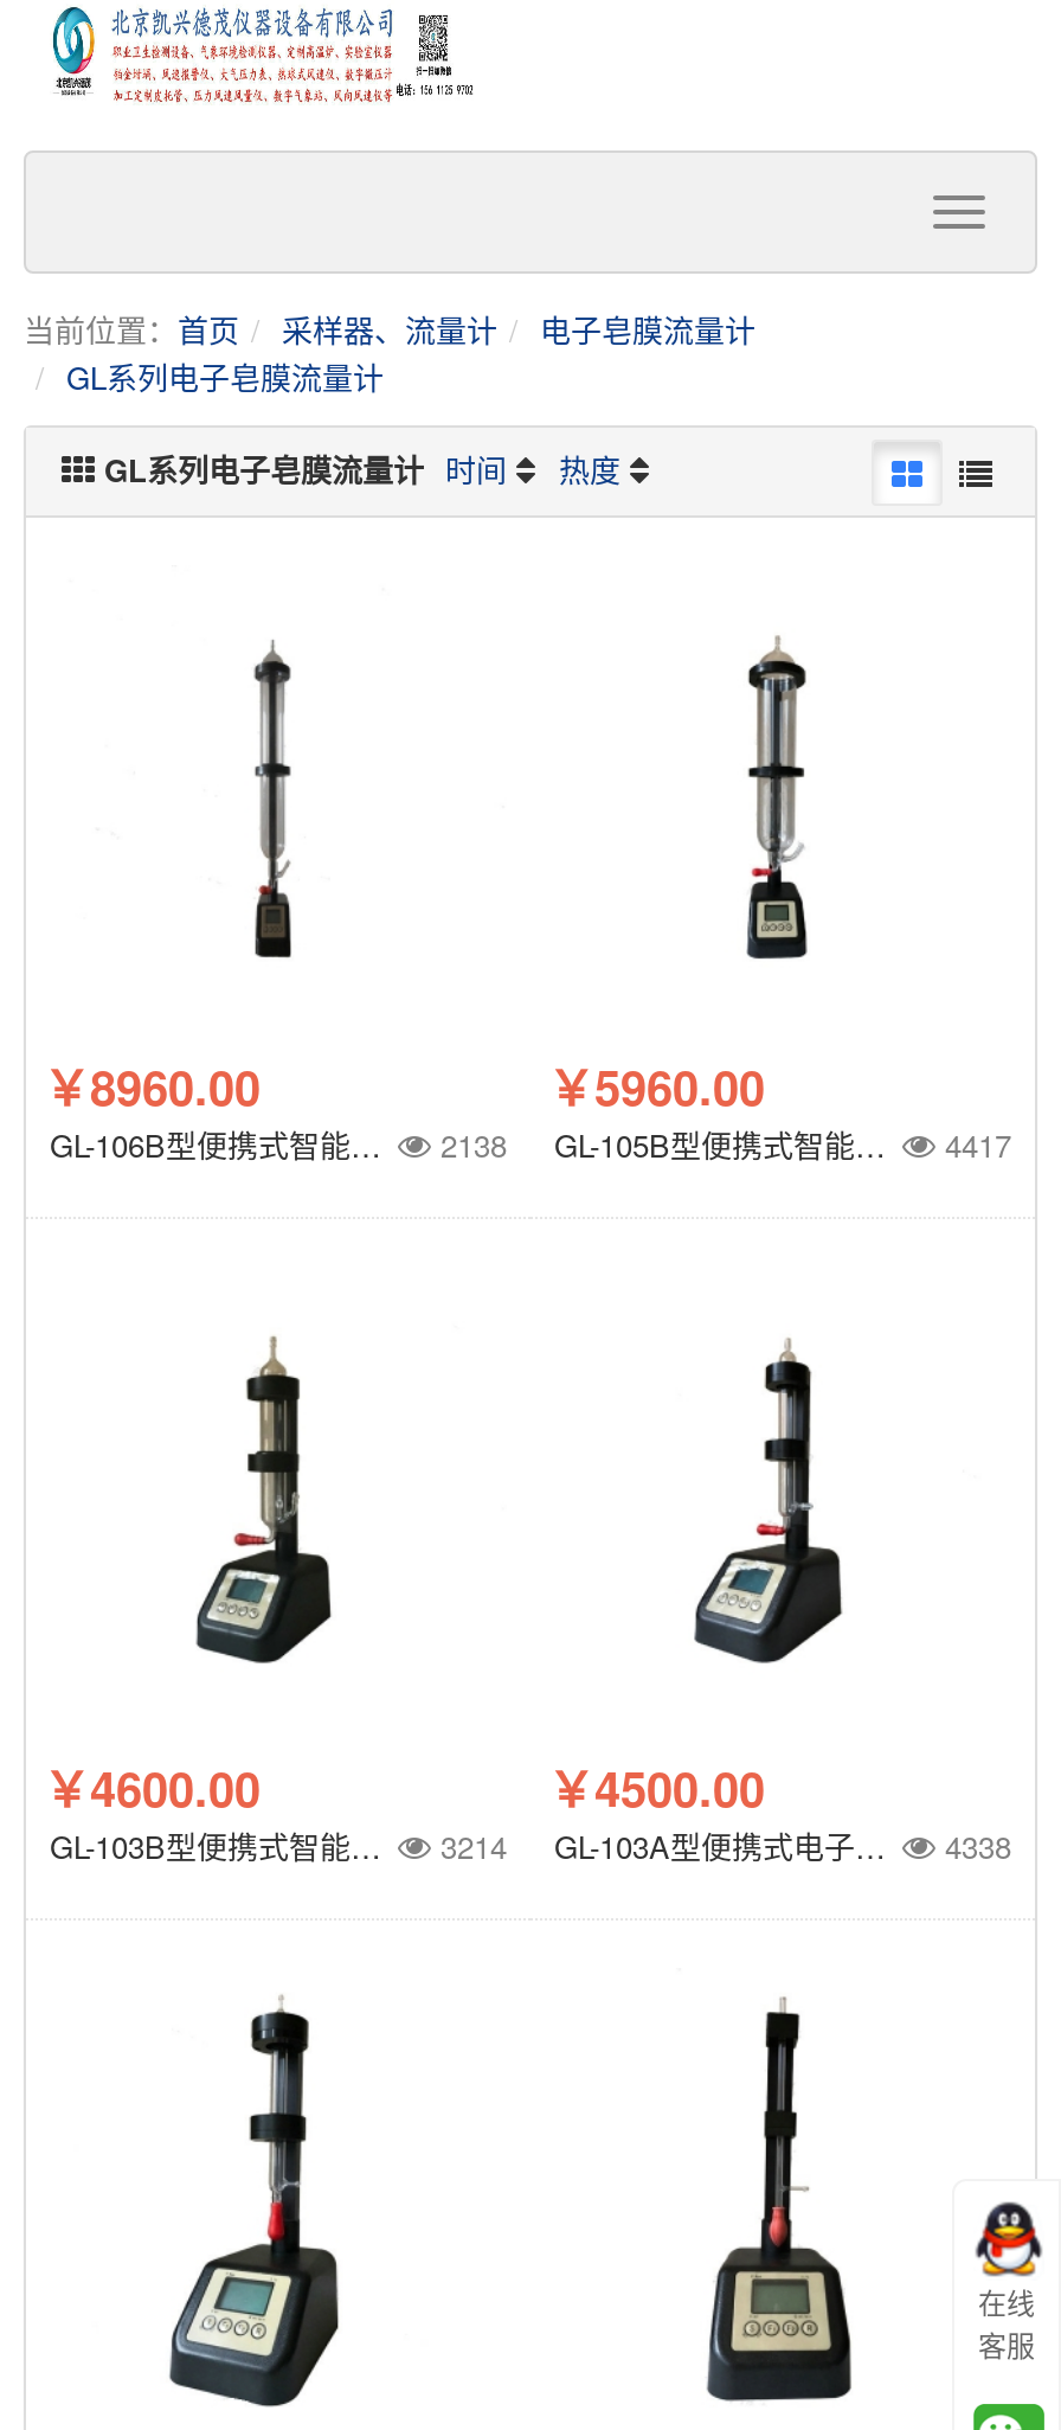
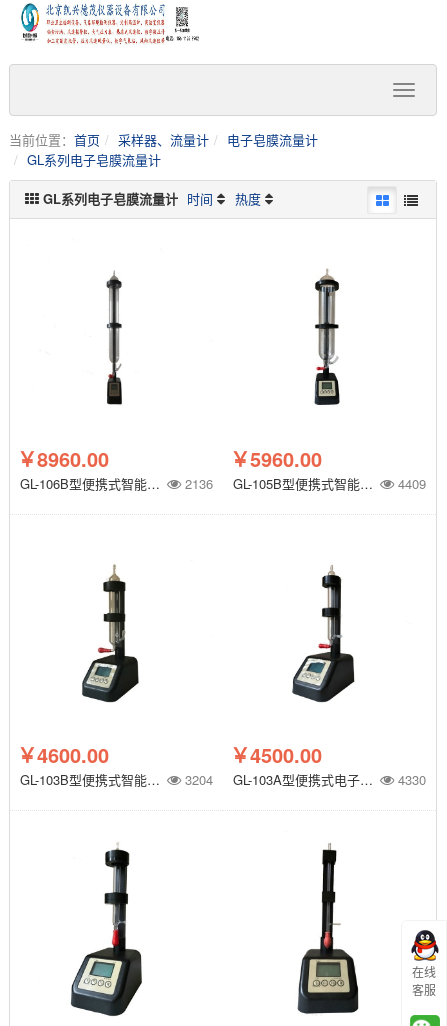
- 2138
+ 2136

- 4417
+ 4409

- 3214
+ 3204

- 4338
+ 4330
